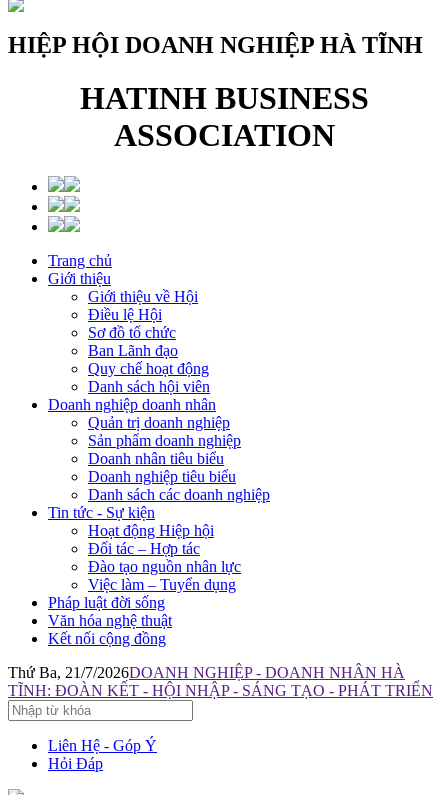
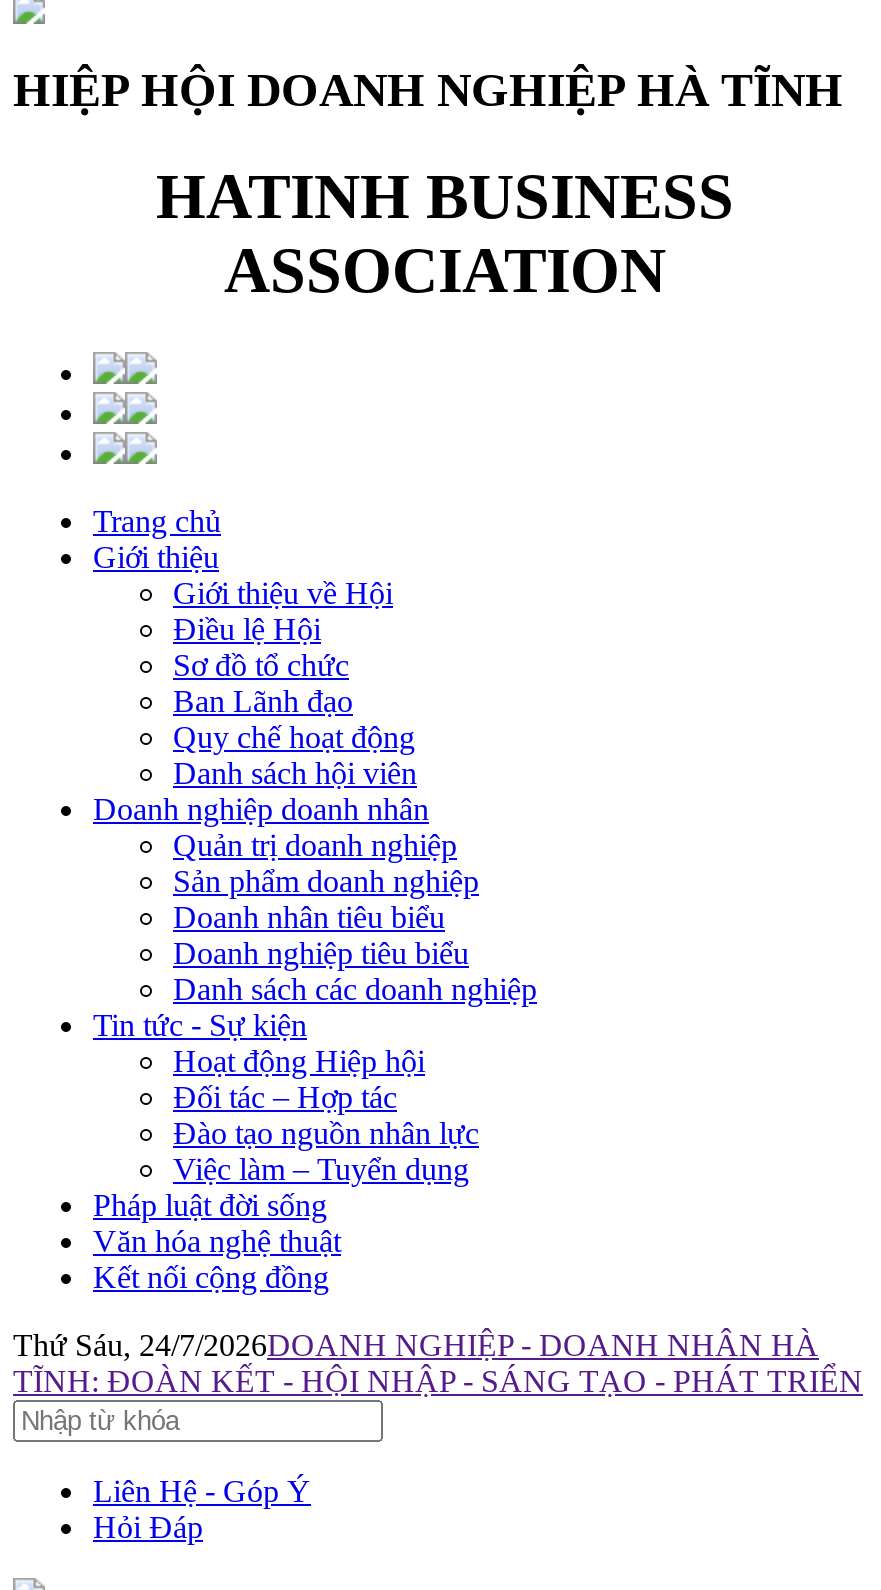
- Thứ Ba, 21/7/2026DOANH NGHIỆP - DOANH NHÂN HÀ
+ Thứ Sáu, 24/7/2026DOANH NGHIỆP - DOANH NHÂN HÀ
